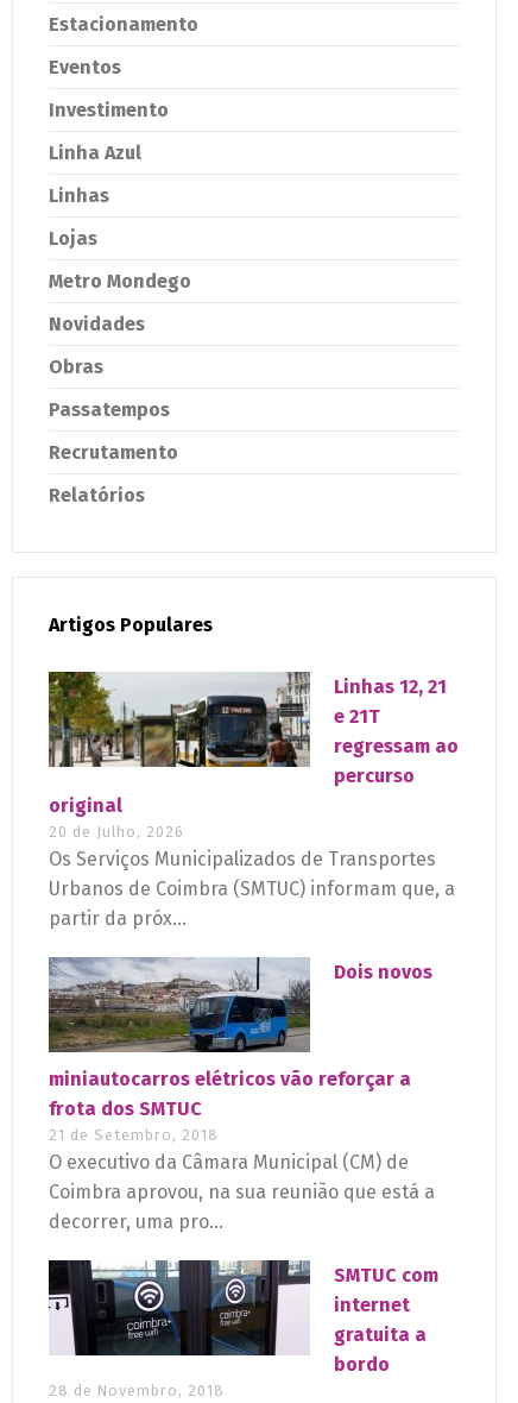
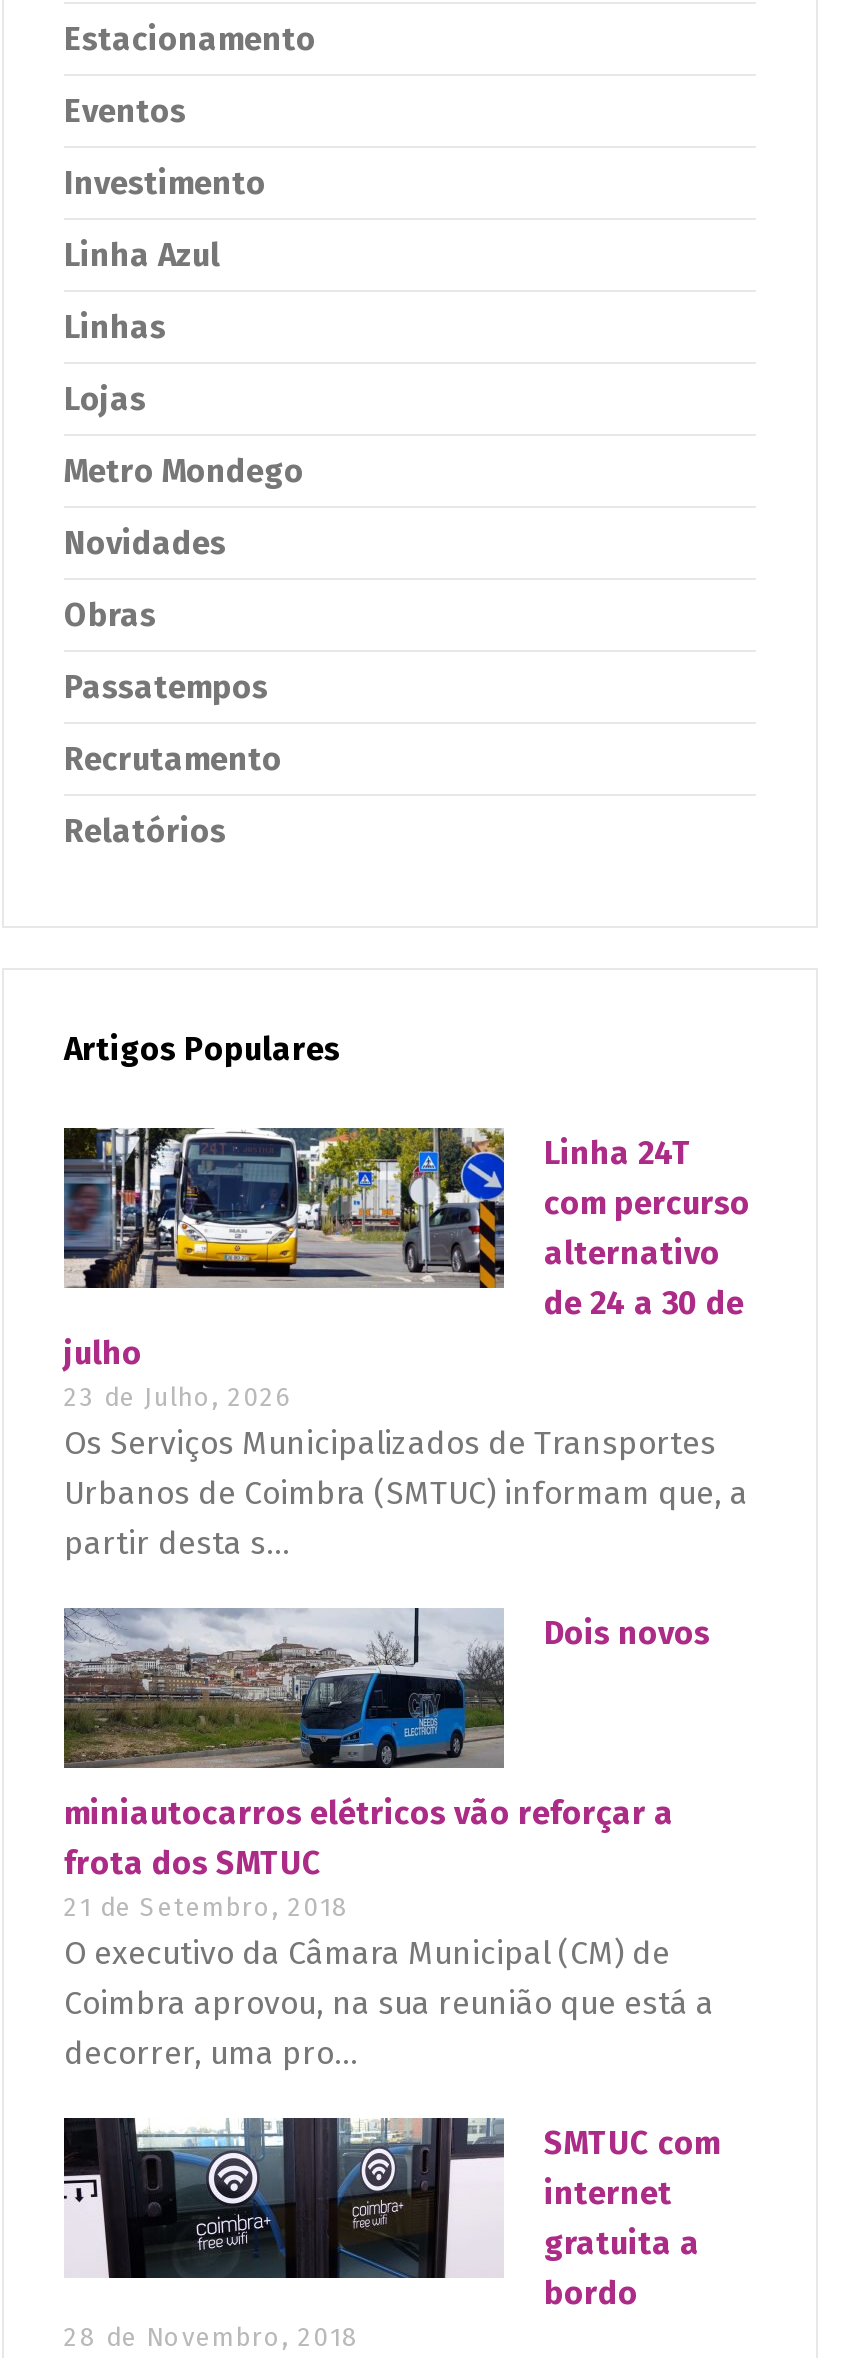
- [image]
- Linhas 12, 21
- e 21T
- regressam ao
- percurso
- original
- 20 de Julho, 2026
+ [image]
+ Linha 24T
+ com percurso
+ alternativo
+ de 24 a 30 de
+ julho
+ 23 de Julho, 2026

- partir da próx...
+ partir desta s...
